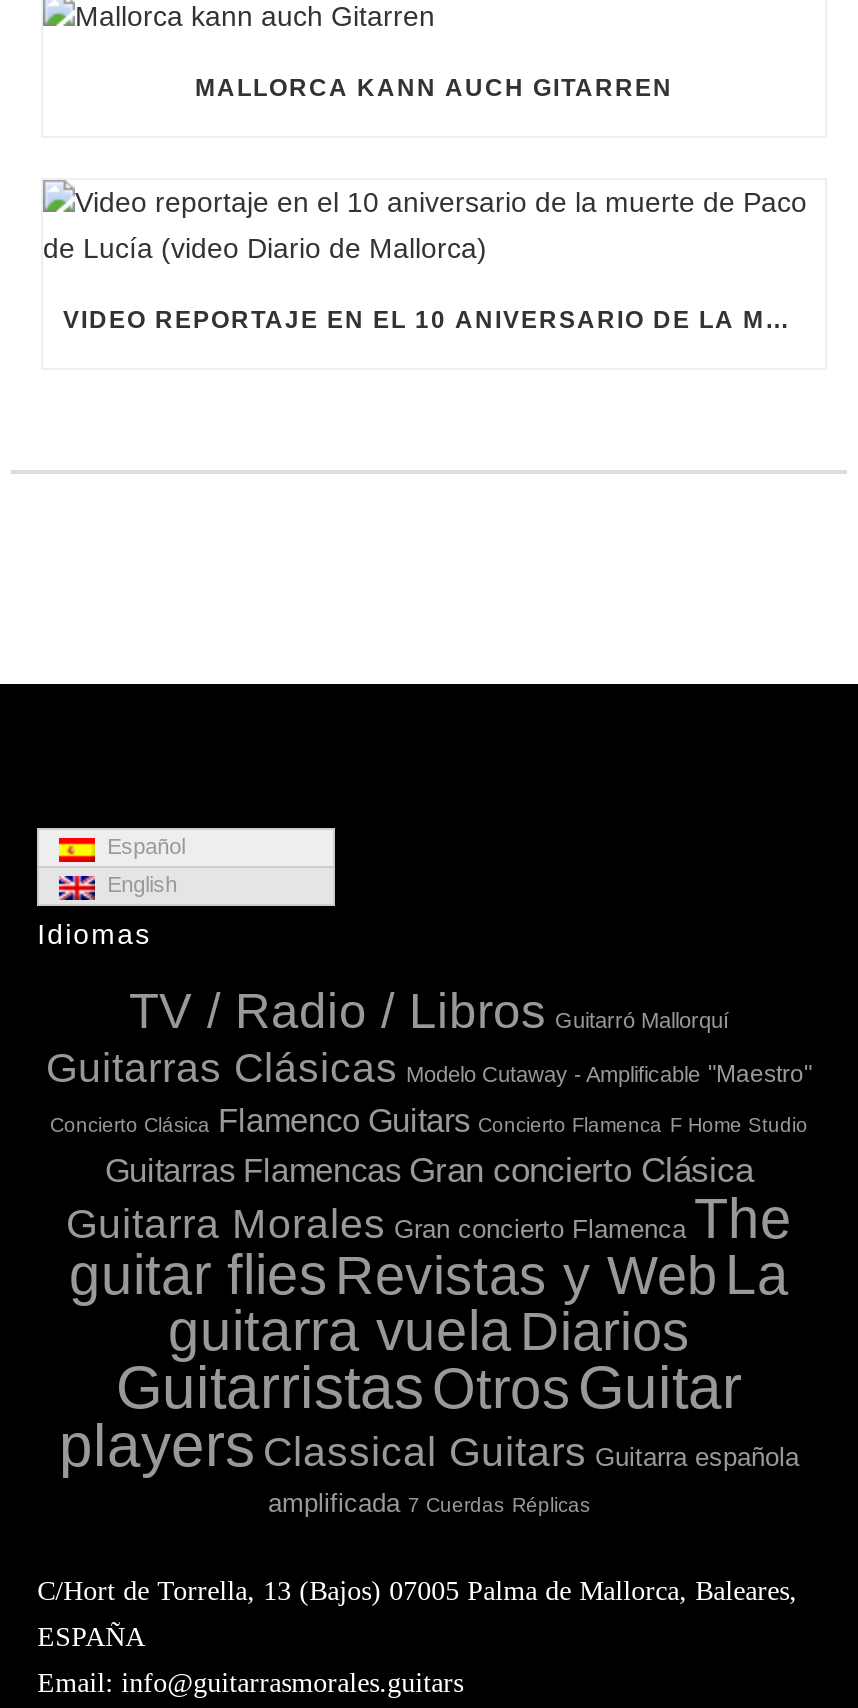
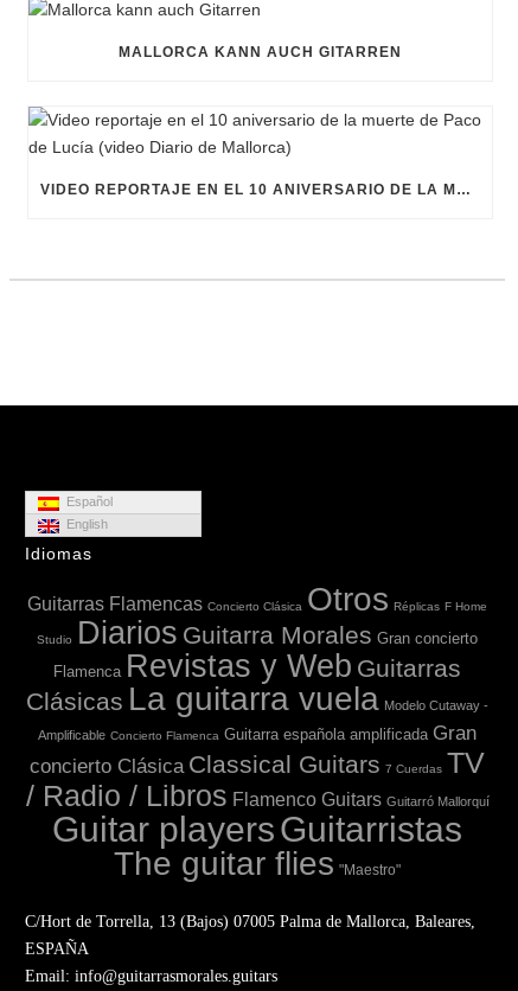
- TV / Radio / Libros Guitarró Mallorquí
- Guitarras Clásicas Modelo Cutaway - Amplificable "Maestro"
- Concierto Clásica Flamenco Guitars Concierto Flamenca F Home Studio
- Guitarras Flamencas Gran concierto Clásica
- Guitarra Morales Gran concierto Flamenca The
- guitar flies Revistas y Web La
- guitarra vuela Diarios
- Guitarristas Otros Guitar
- players Classical Guitars Guitarra española
- amplificada 7 Cuerdas Réplicas
+ Guitarras Flamencas Concierto Clásica Otros Réplicas F Home
+ Studio Diarios Guitarra Morales Gran concierto
+ Flamenca Revistas y Web Guitarras
+ Clásicas La guitarra vuela Modelo Cutaway -
+ Amplificable Concierto Flamenca Guitarra española amplificada Gran
+ concierto Clásica Classical Guitars 7 Cuerdas TV
+ / Radio / Libros Flamenco Guitars Guitarró Mallorquí
+ Guitar players Guitarristas
+ The guitar flies "Maestro"
